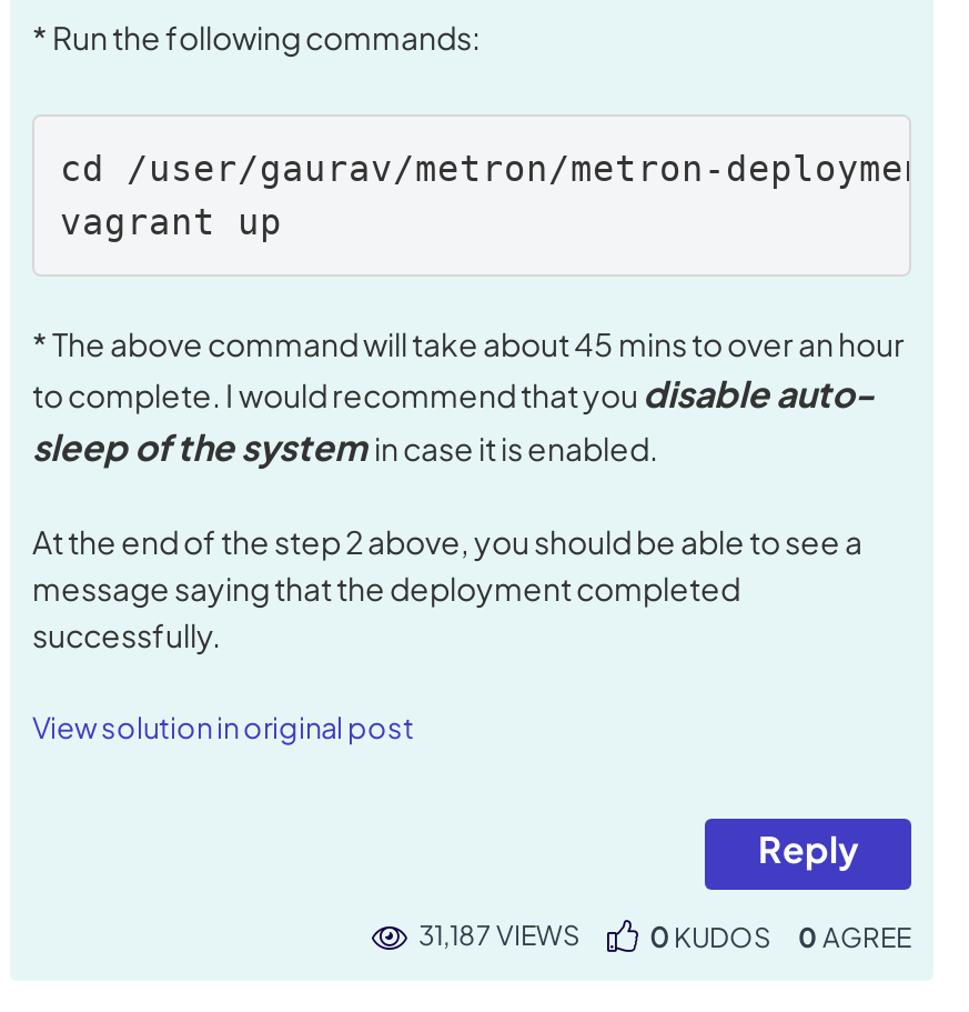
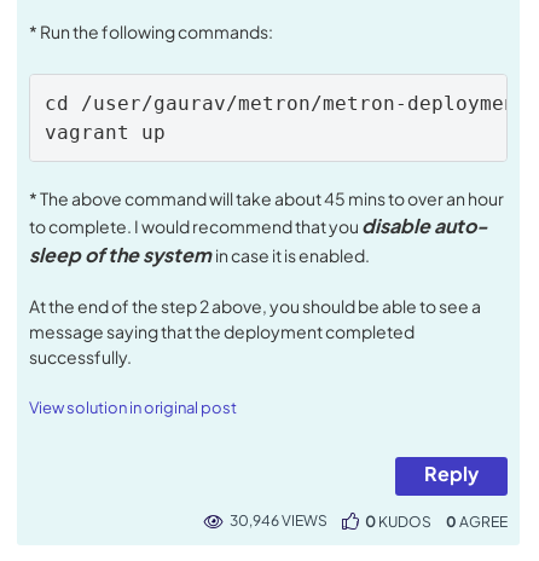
- 31,187 VIEWS
+ 30,946 VIEWS
